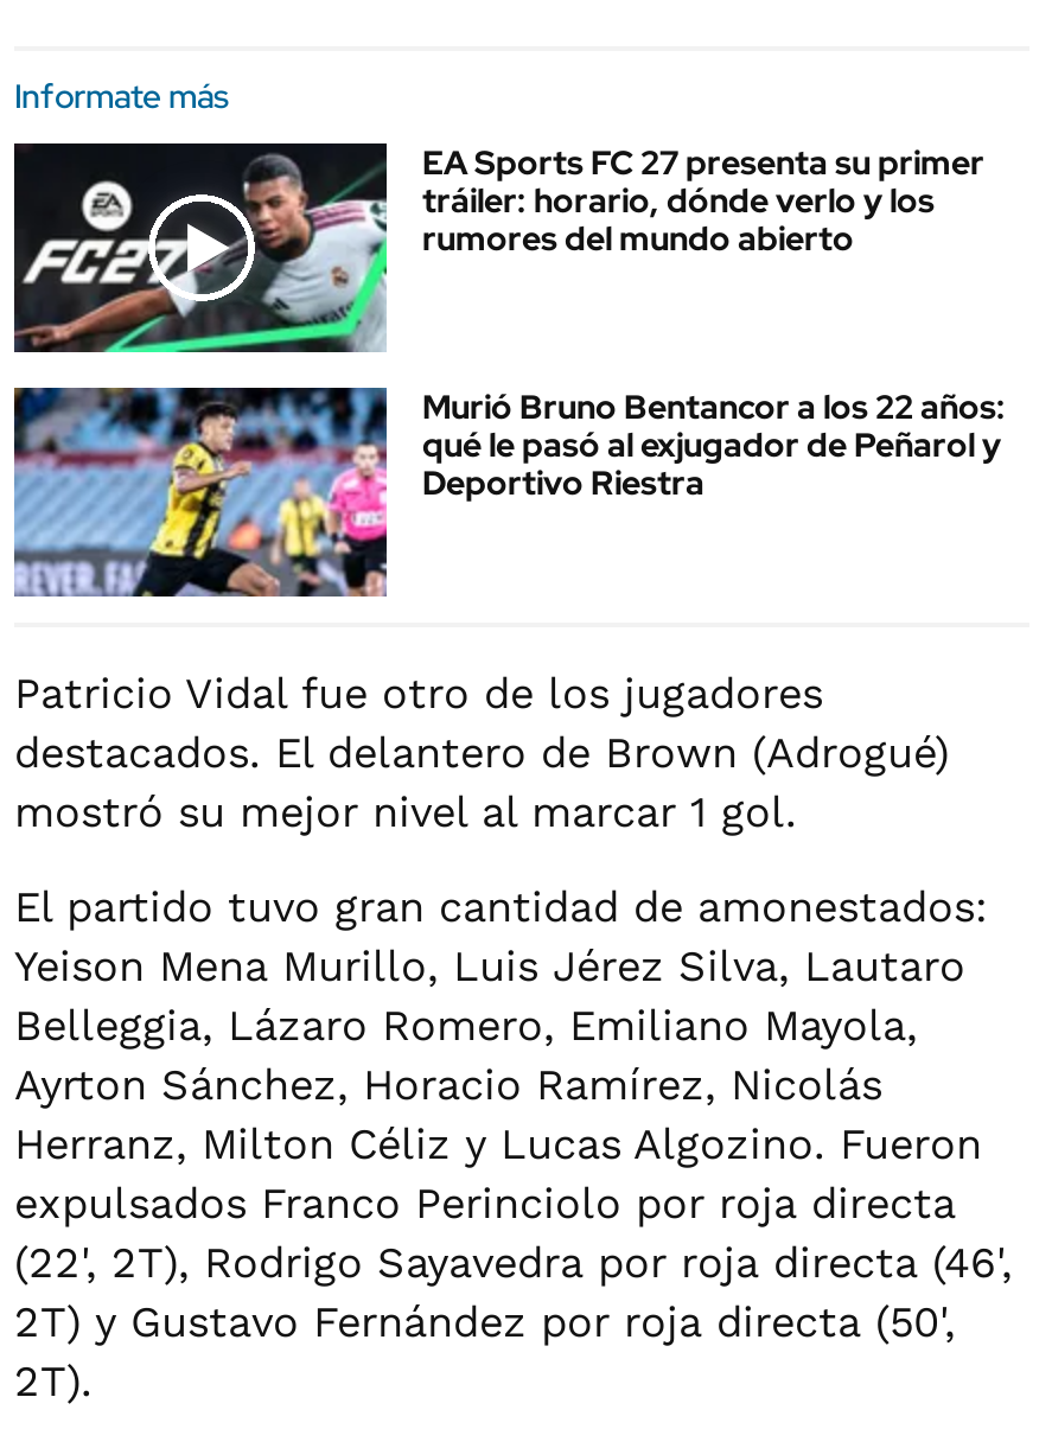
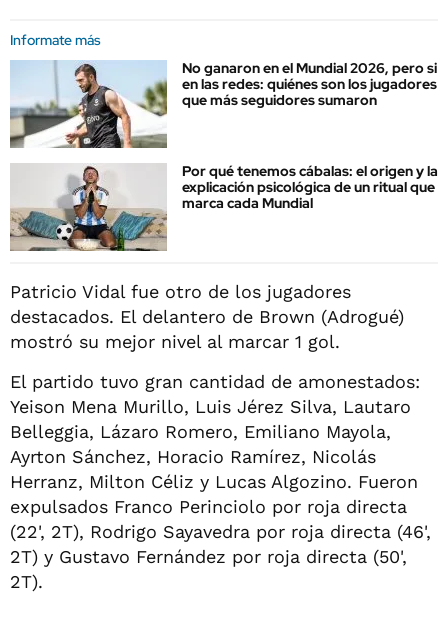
- [image]
- EA Sports FC 27 presenta su primer
- tráiler: horario, dónde verlo y los
- rumores del mundo abierto
+ [image]
+ No ganaron en el Mundial 2026, pero si
+ en las redes: quiénes son los jugadores
+ que más seguidores sumaron

- [image]
- Murió Bruno Bentancor a los 22 años:
- qué le pasó al exjugador de Peñarol y
- Deportivo Riestra
+ [image]
+ Por qué tenemos cábalas: el origen y la
+ explicación psicológica de un ritual que
+ marca cada Mundial
